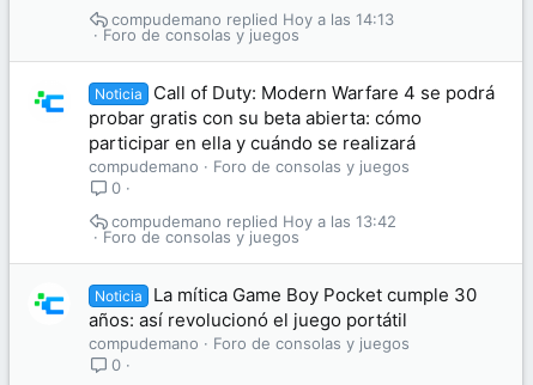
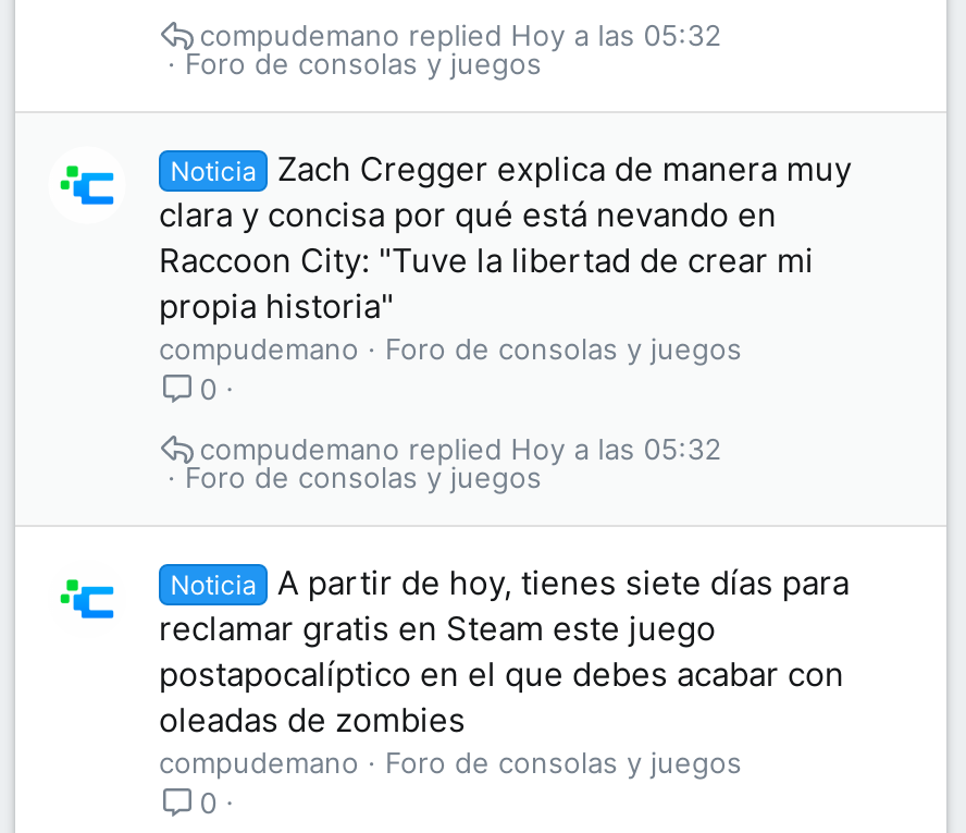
- Hoy a las 14:13
+ Hoy a las 05:32

- Call of Duty: Modern Warfare 4 se podrá
- probar gratis con su beta abierta: cómo
- participar en ella y cuándo se realizará
+ Zach Cregger explica de manera muy
+ clara y concisa por qué está nevando en
+ Raccoon City: "Tuve la libertad de crear mi
+ propia historia"

- Hoy a las 13:42
+ Hoy a las 05:32

- La mítica Game Boy Pocket cumple 30
- años: así revolucionó el juego portátil
+ A partir de hoy, tienes siete días para
+ reclamar gratis en Steam este juego
+ postapocalíptico en el que debes acabar con
+ oleadas de zombies
